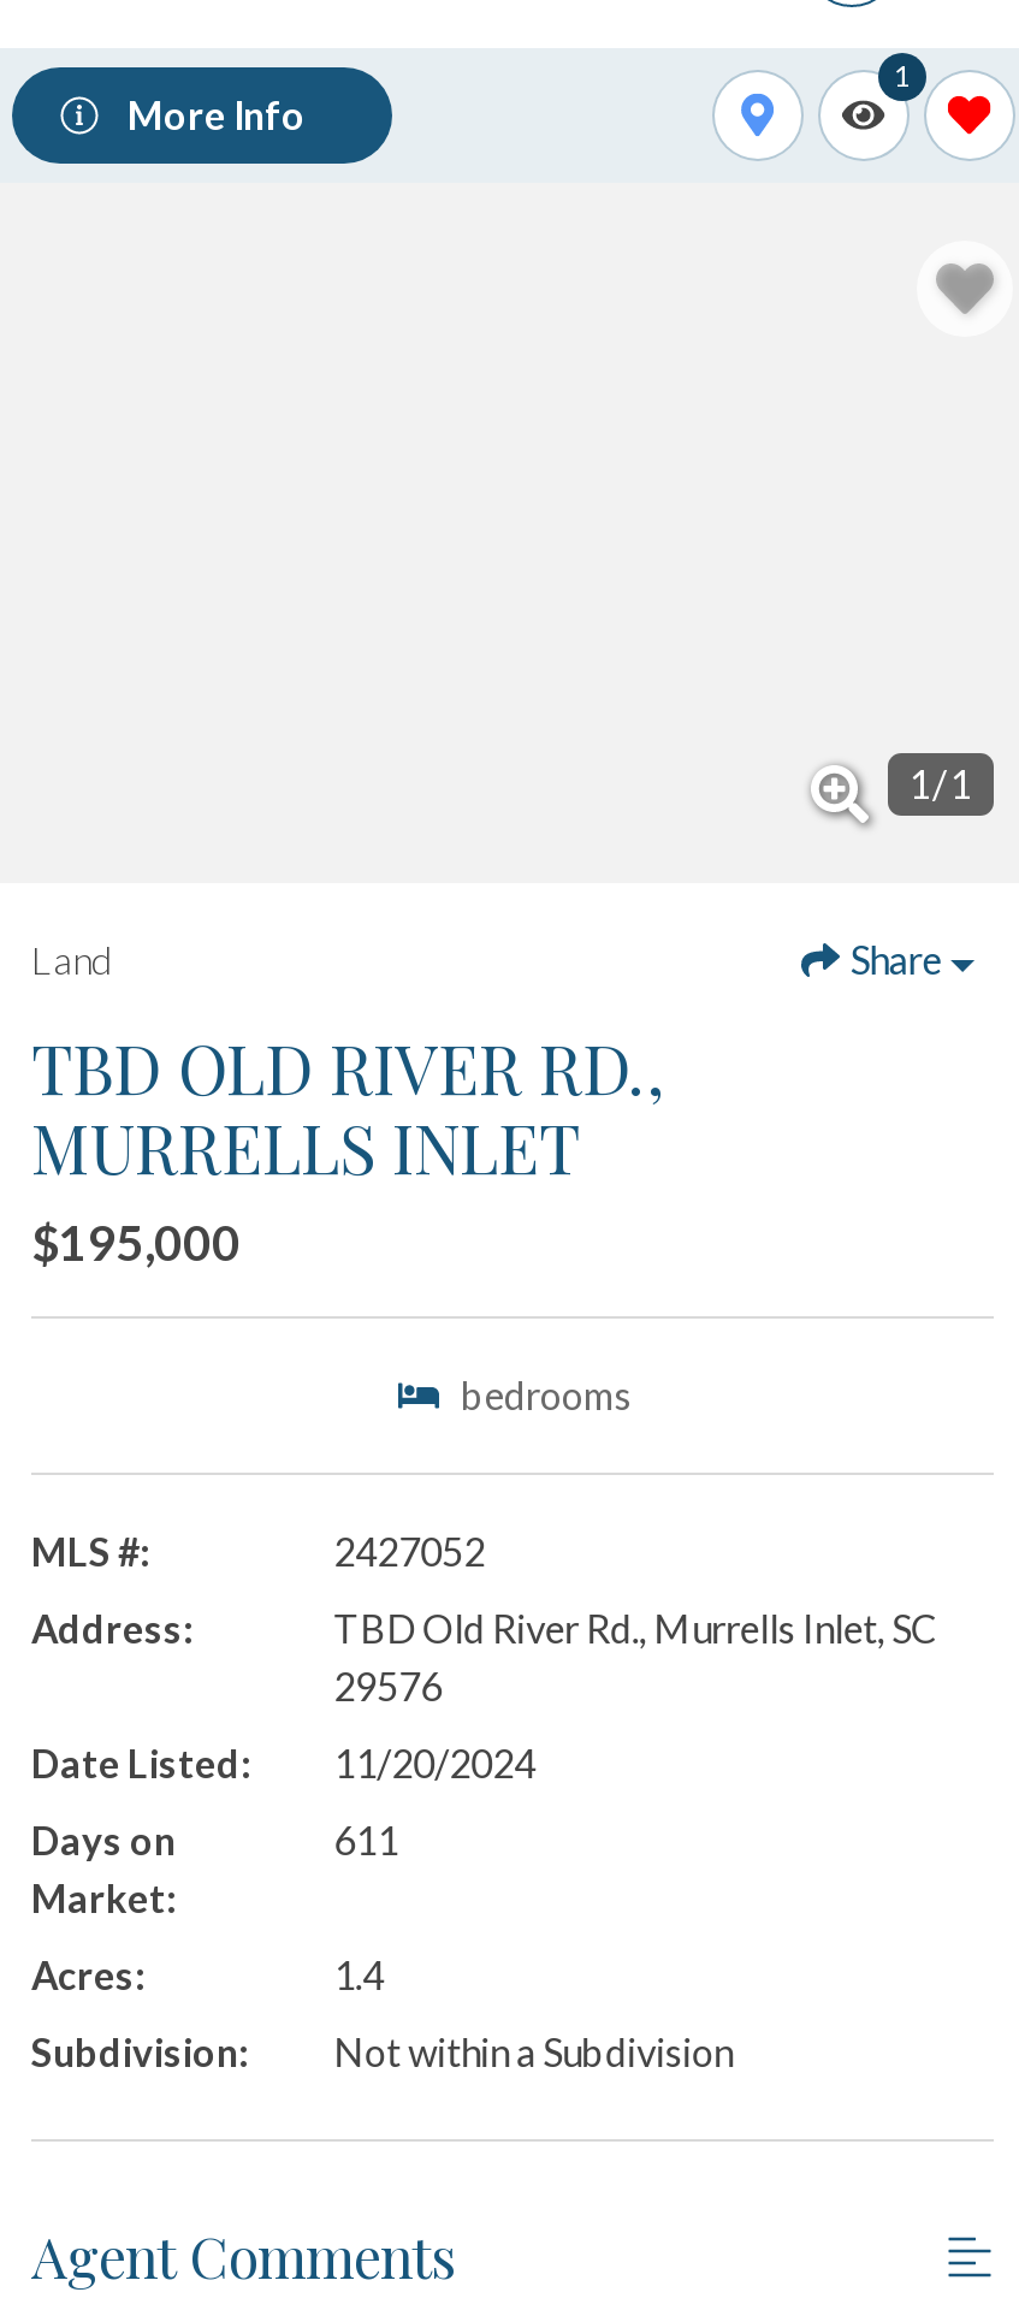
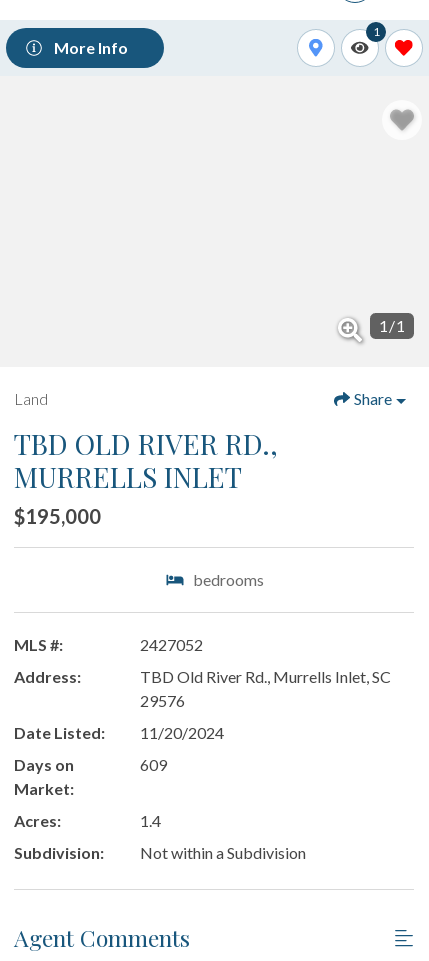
- 611
+ 609
